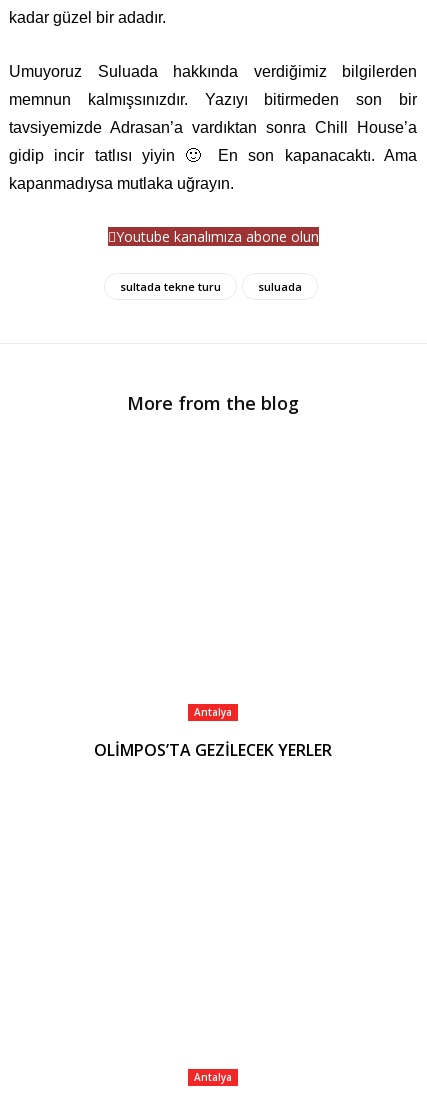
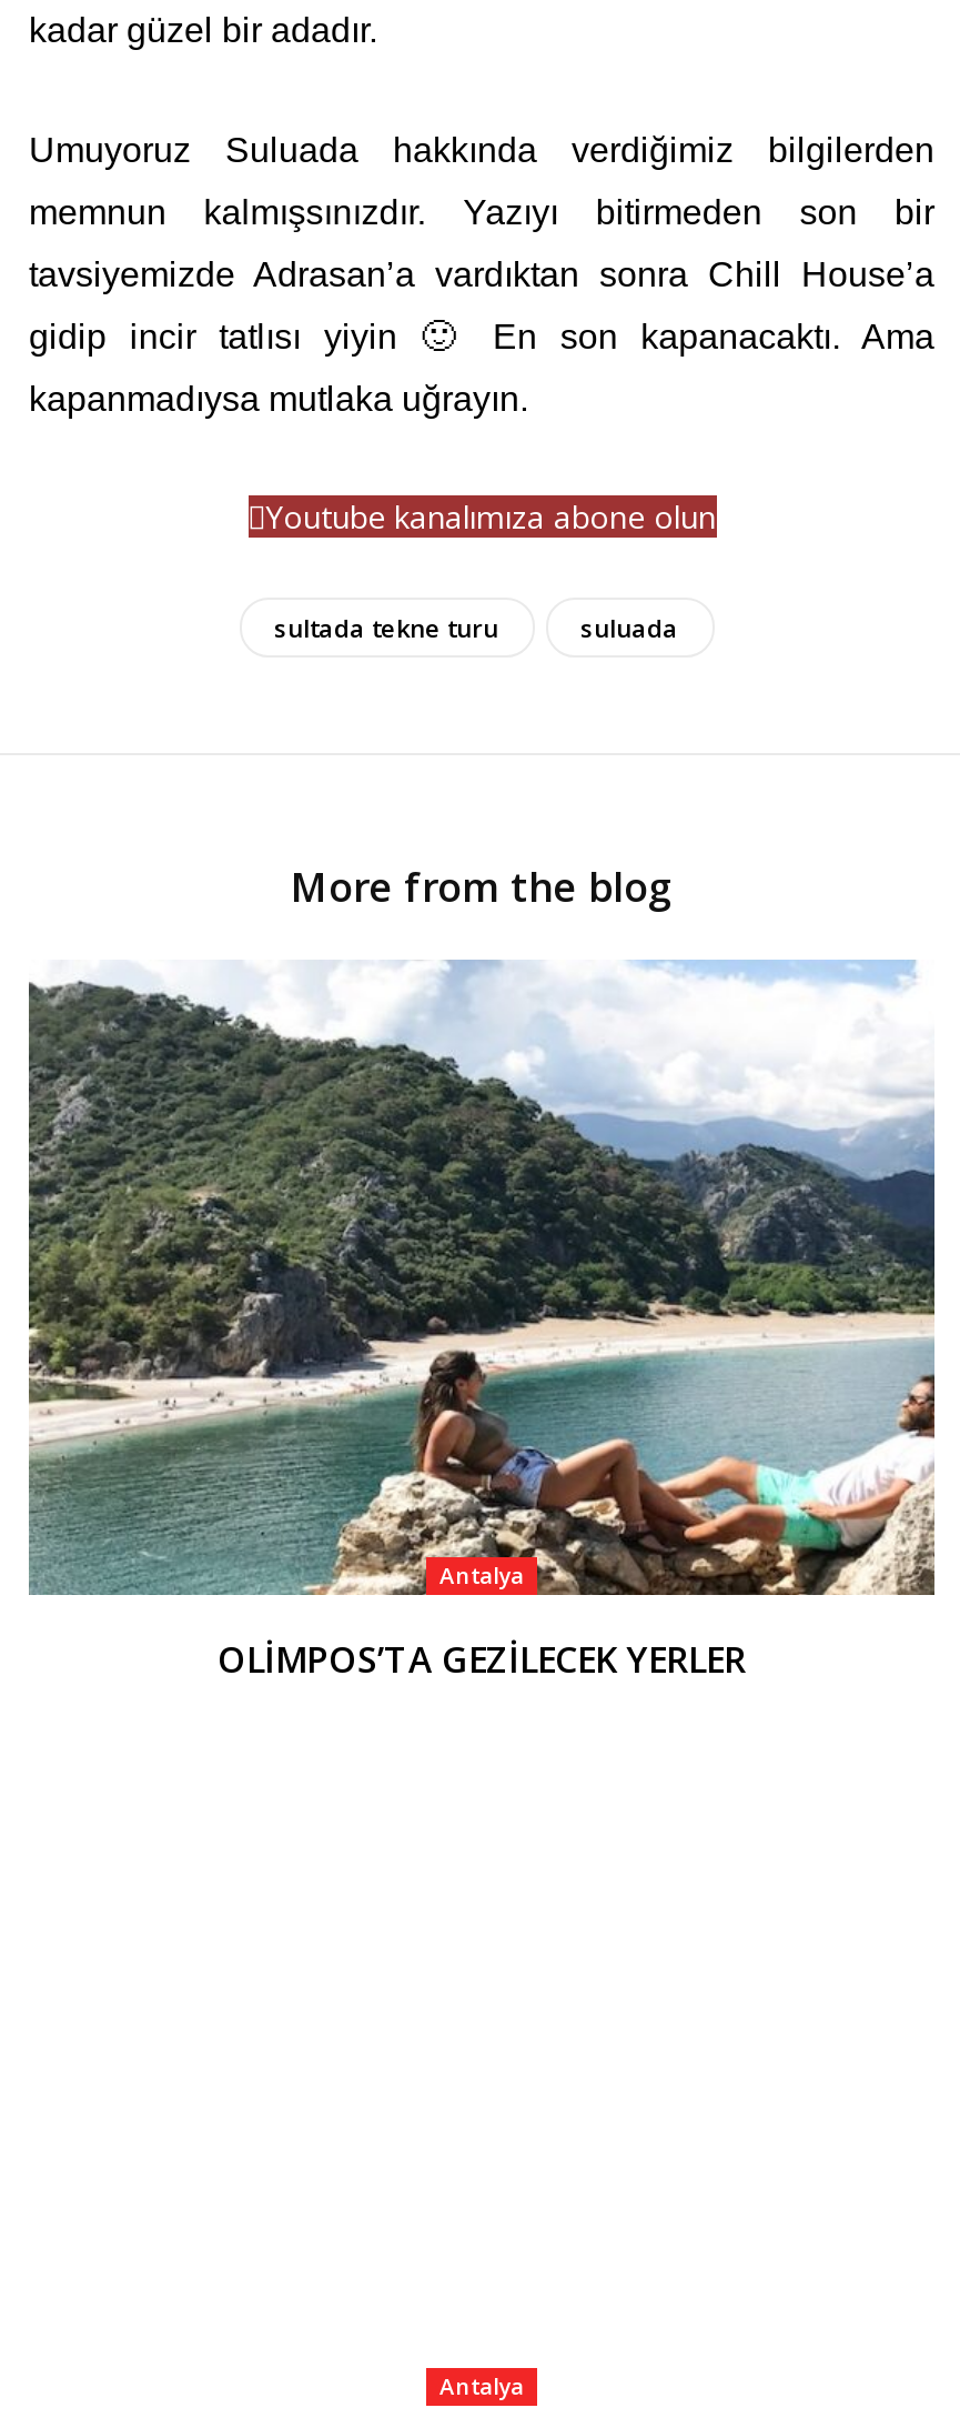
+ [image]
